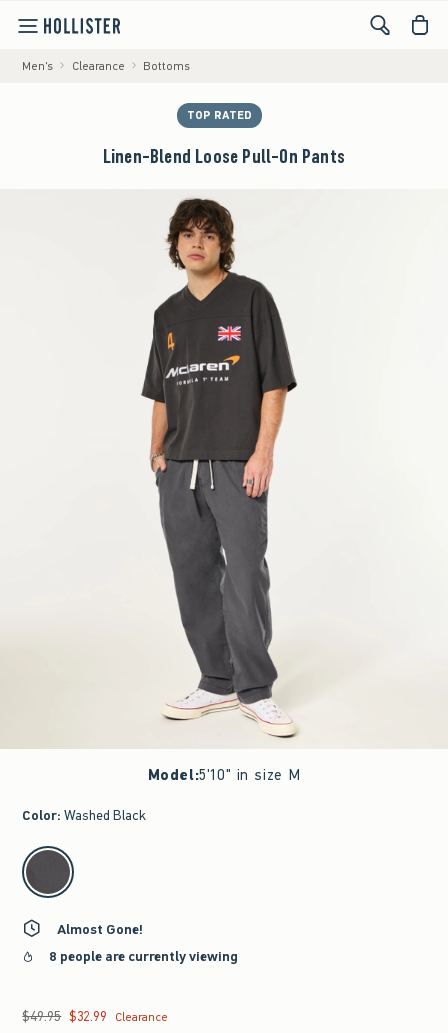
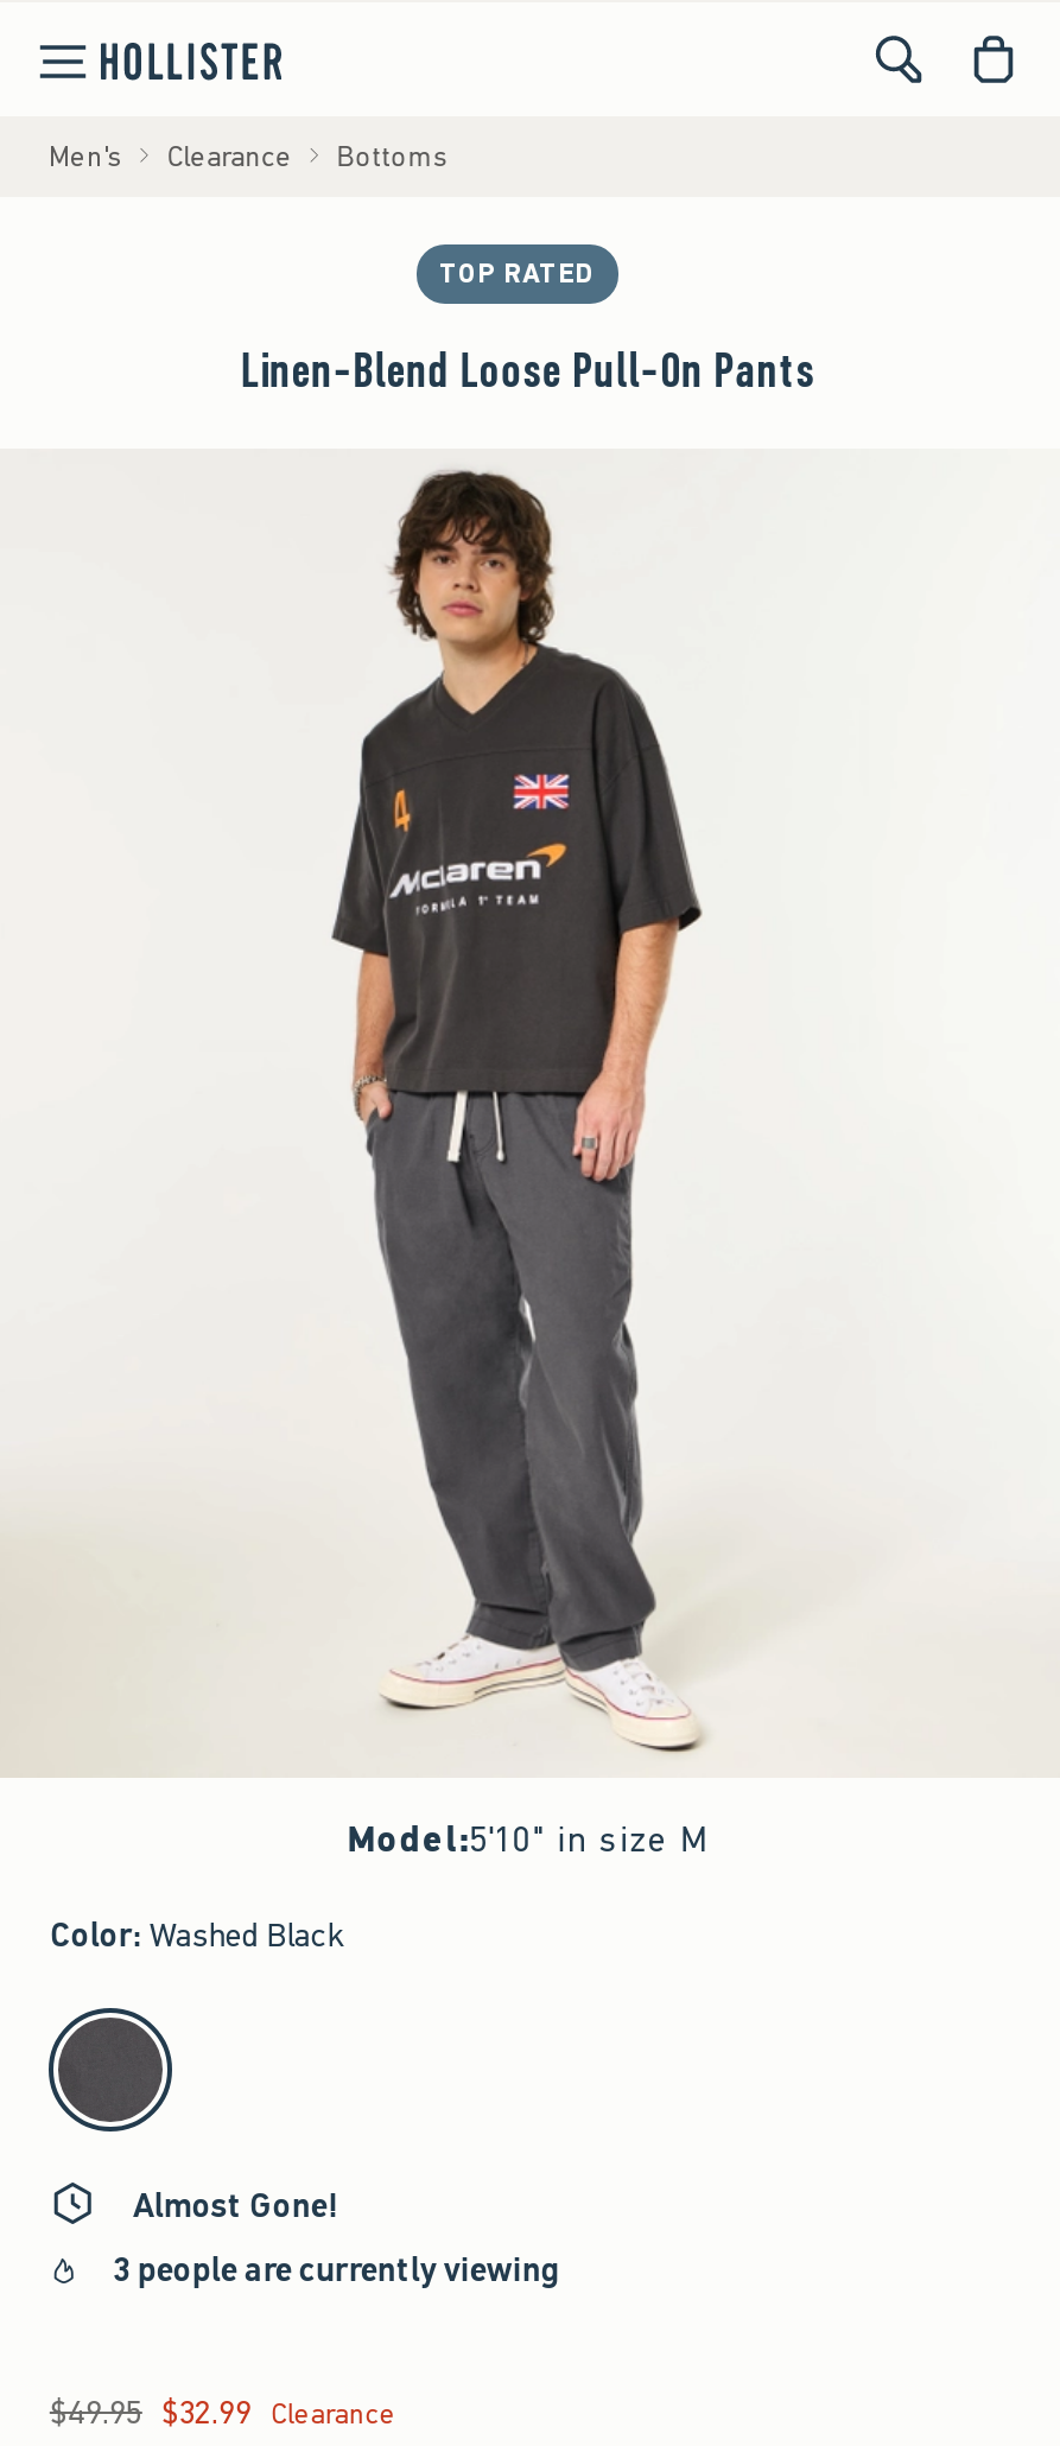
- 8 people are currently viewing
+ 3 people are currently viewing
